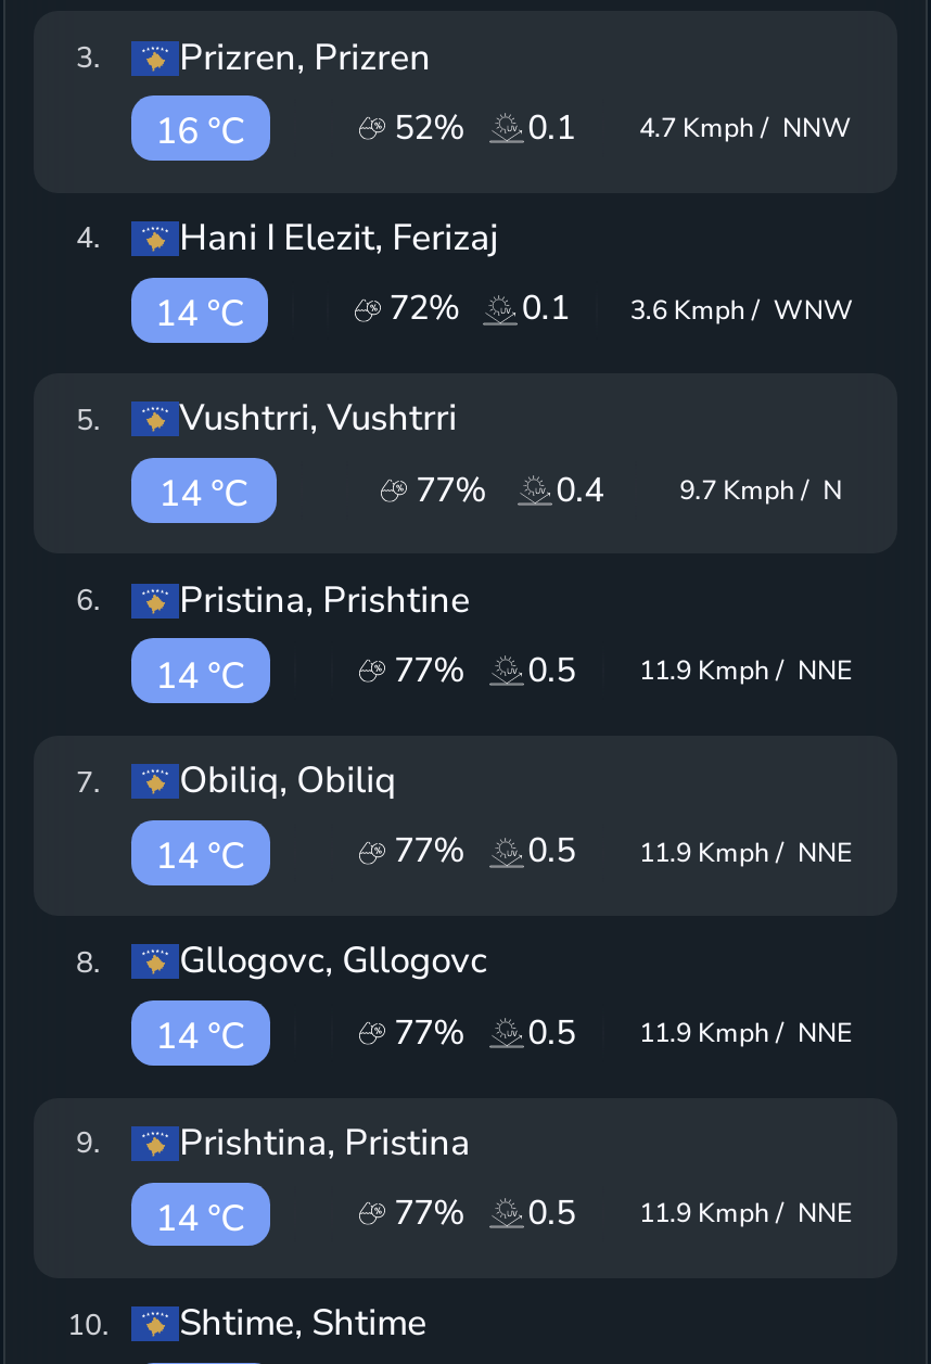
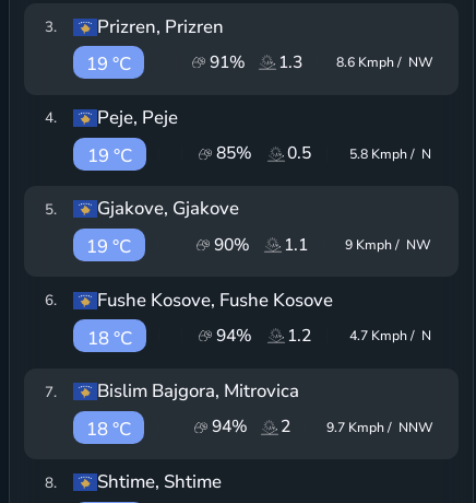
- 16 °C
+ 19 °C

- 52%
+ 91%

- 0.1
+ 1.3

- 4.7 Kmph / NNW
+ 8.6 Kmph / NW

- Hani I Elezit, Ferizaj
- 14 °C
- 72%
- 0.1
- 3.6 Kmph / WNW
- 5.
- Vushtrri, Vushtrri
- 14 °C
- 77%
- 0.4
- 9.7 Kmph / N
- 6.
- Pristina, Prishtine
- 14 °C
- 77%
+ Peje, Peje
+ 19 °C
+ 85%

- 11.9 Kmph / NNE
+ 5.8 Kmph / N
+ 5.
+ Gjakove, Gjakove
+ 19 °C
+ 90%
+ 1.1
+ 9 Kmph / NW
+ 6.
+ Fushe Kosove, Fushe Kosove
+ 18 °C
+ 94%
+ 1.2
+ 4.7 Kmph / N

- Obiliq, Obiliq
+ Bislim Bajgora, Mitrovica

- 14 °C
- 77%
- 0.5
- 11.9 Kmph / NNE
+ 18 °C
+ 94%
+ 2
+ 9.7 Kmph / NNW

- Gllogovc, Gllogovc
- 14 °C
- 77%
- 0.5
- 11.9 Kmph / NNE
- 9.
- Prishtina, Pristina
- 14 °C
- 77%
- 0.5
- 11.9 Kmph / NNE
- 10.
